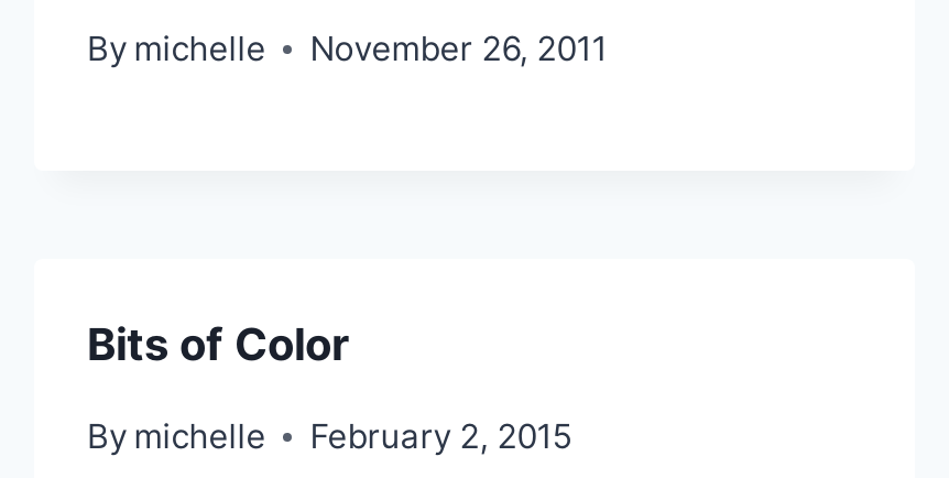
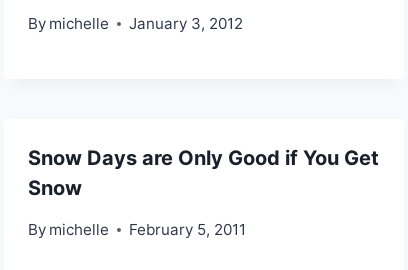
- By michelle November 26, 2011
+ By michelle January 3, 2012

- Bits of Color
+ Snow Days are Only Good if You Get
+ Snow

- By michelle February 2, 2015
+ By michelle February 5, 2011
